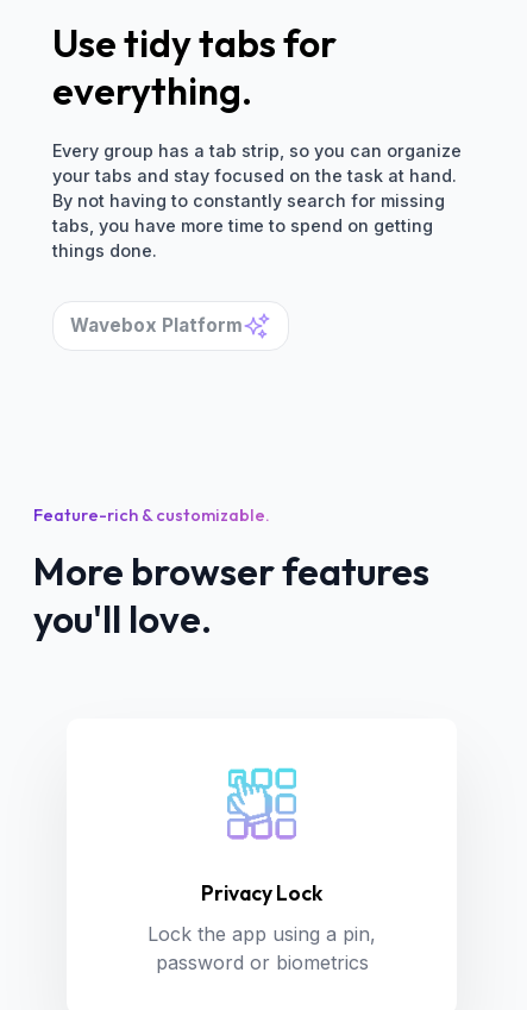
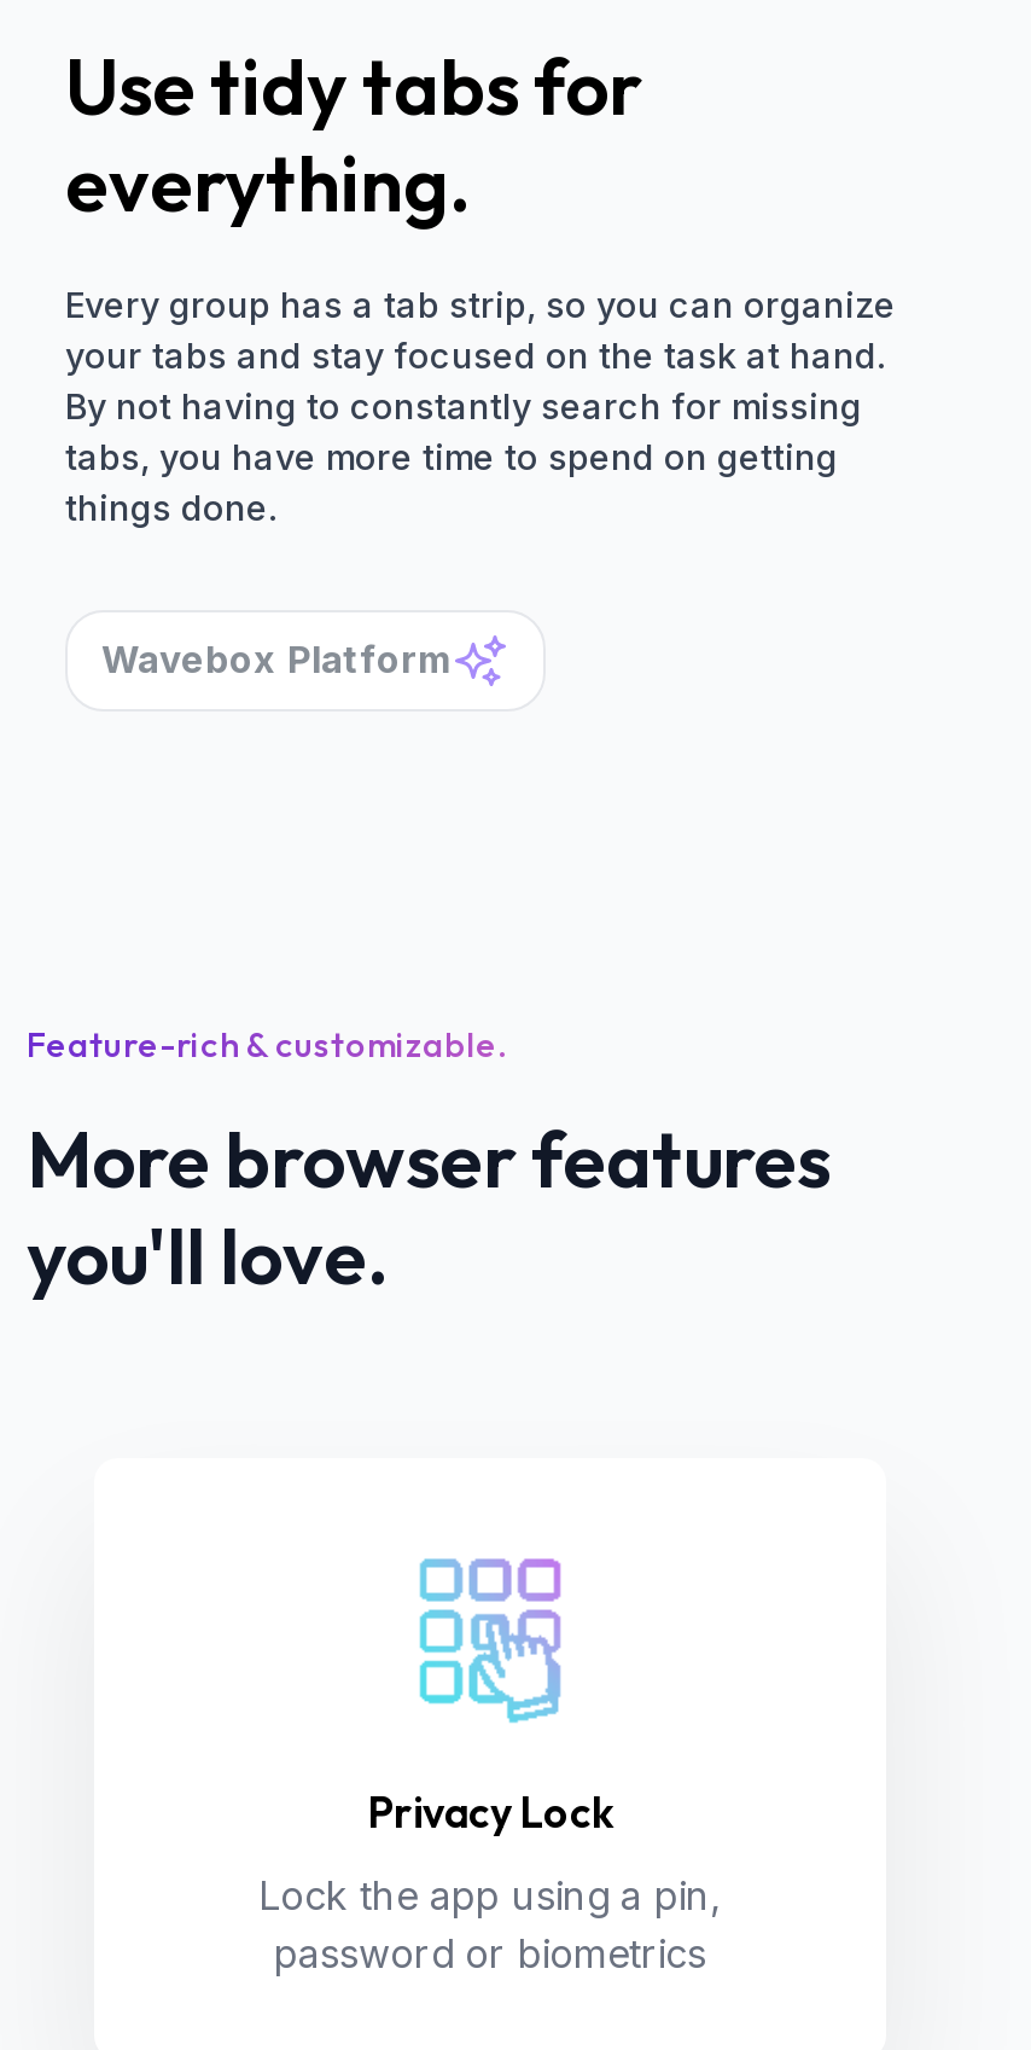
- [image]
+ [image]
